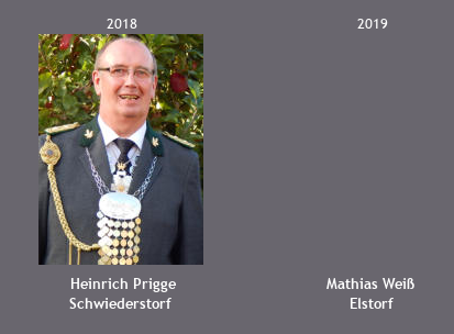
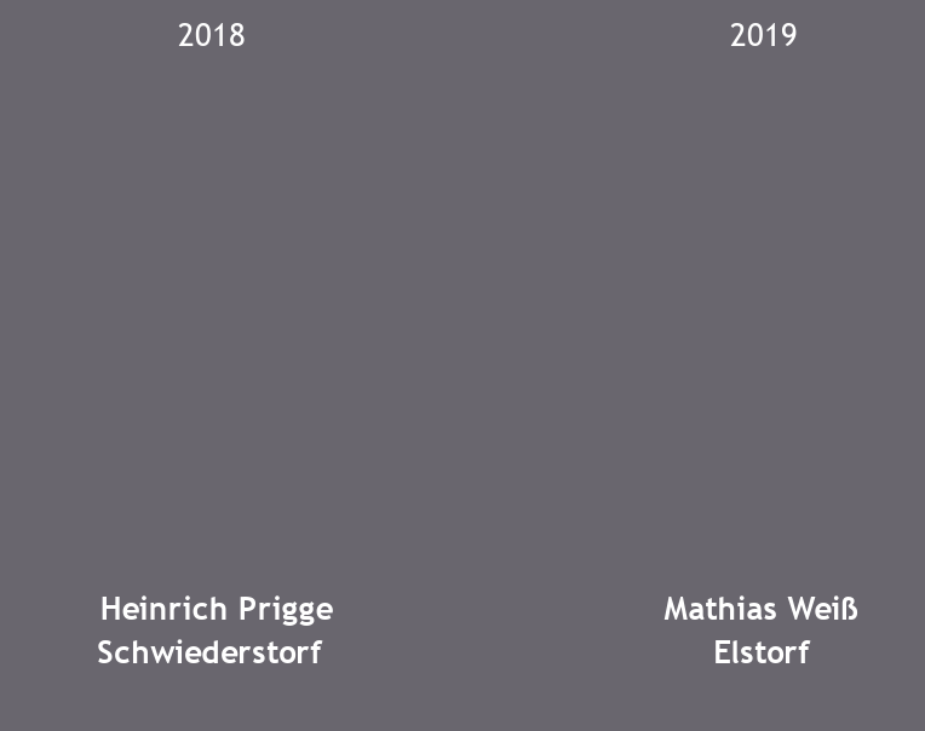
- [image]
